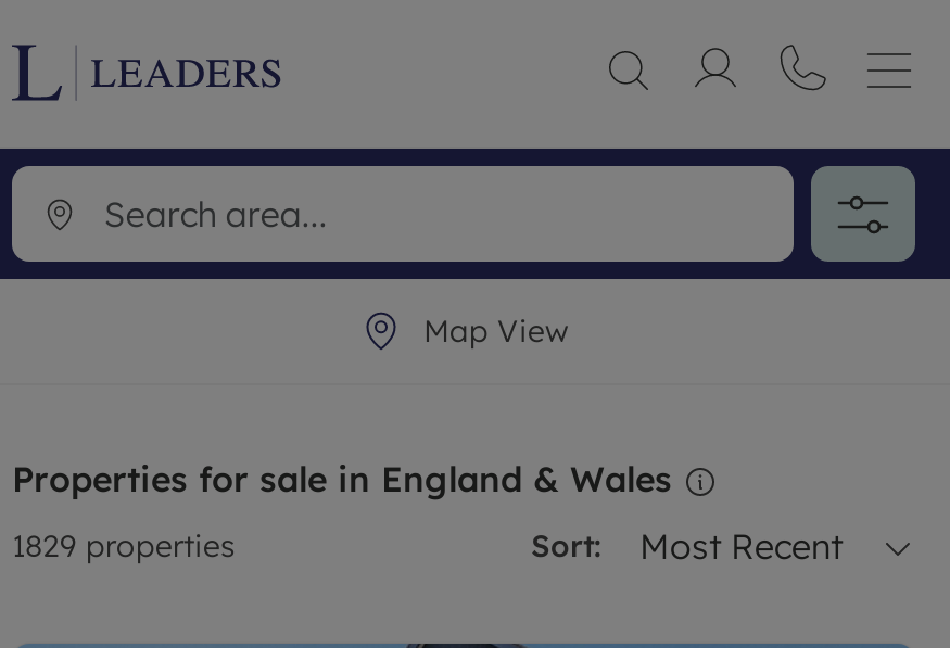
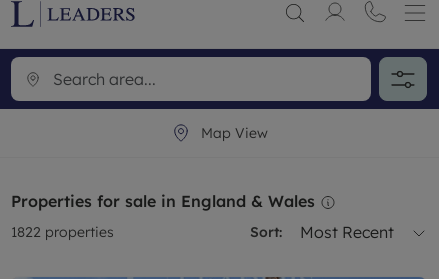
- 1829 properties
+ 1822 properties
